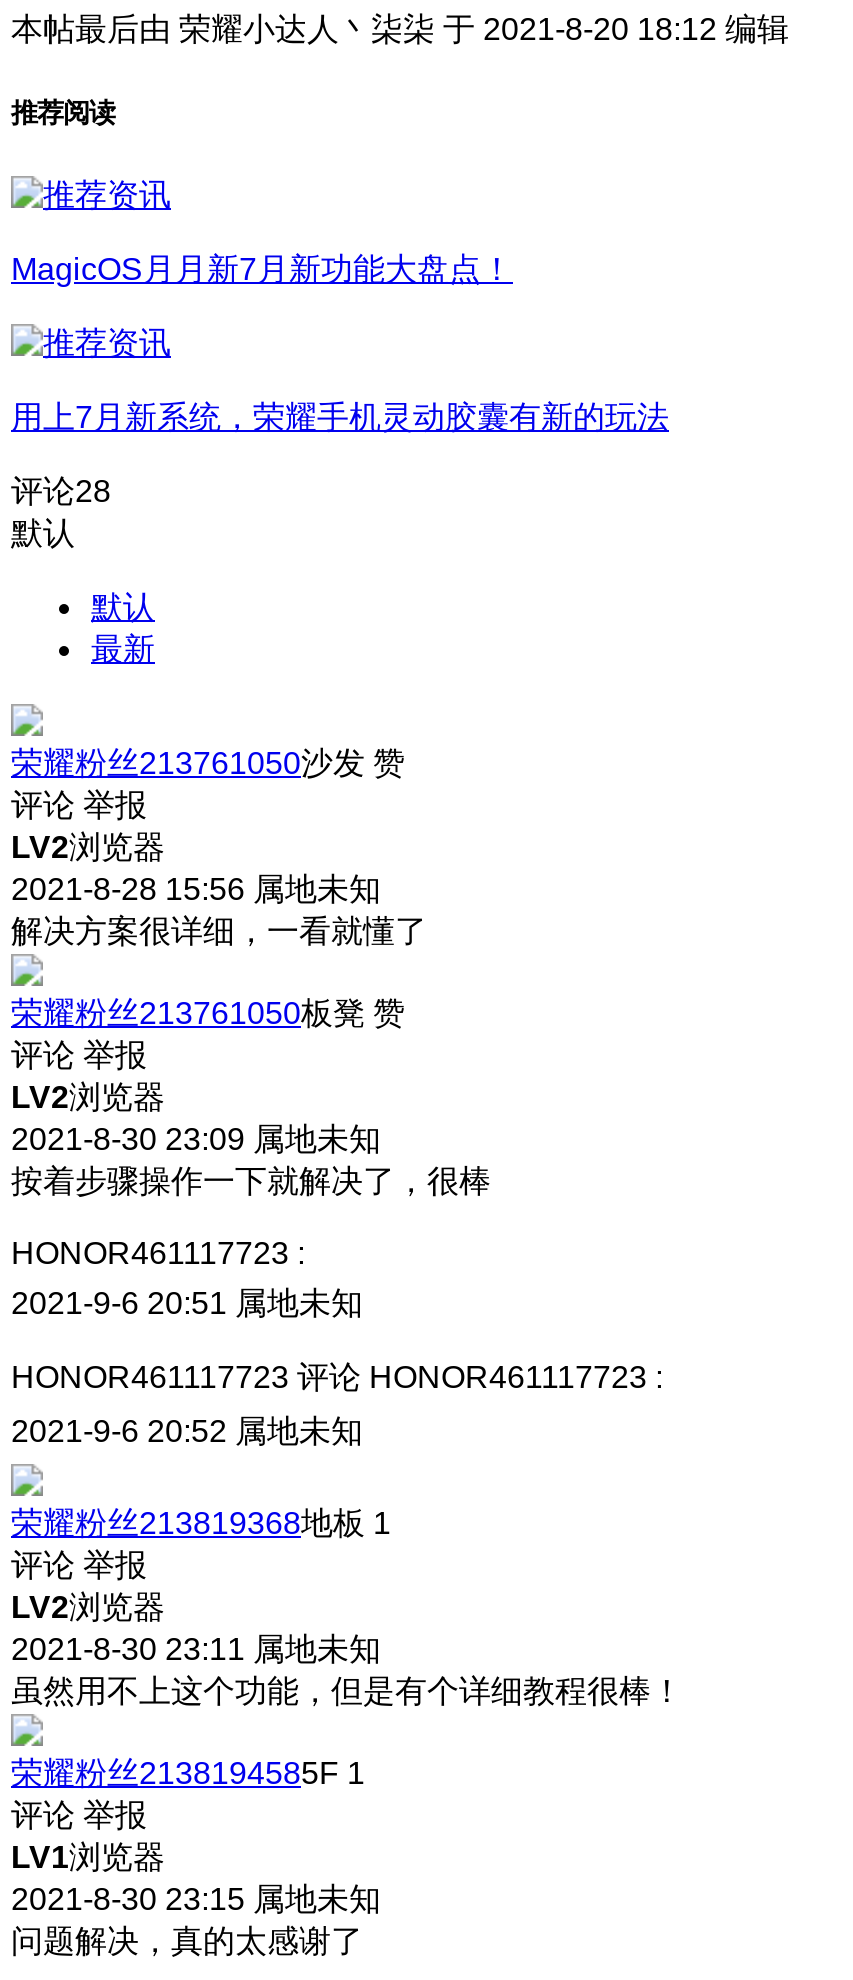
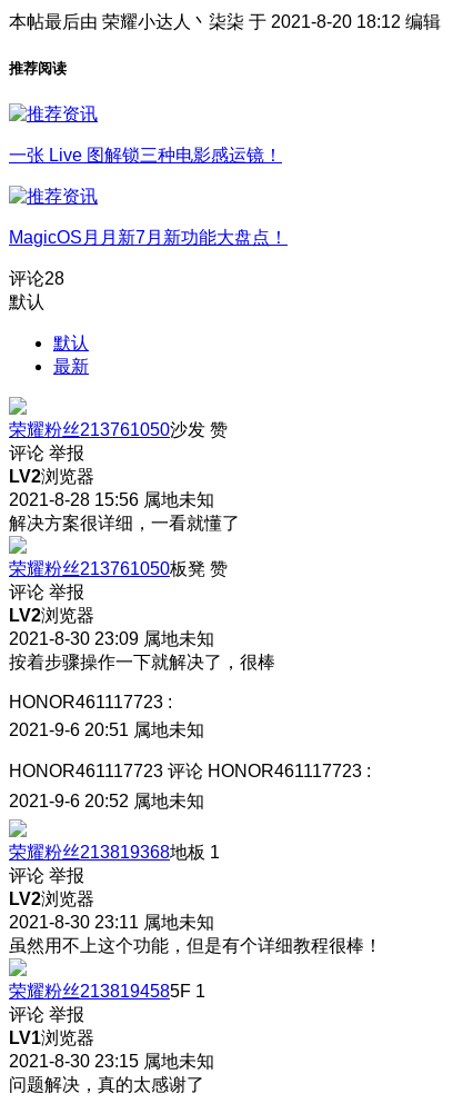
+ 一张 Live 图解锁三种电影感运镜！

moved down: MagicOS月月新7月新功能大盘点！

- 用上7月新系统，荣耀手机灵动胶囊有新的玩法
